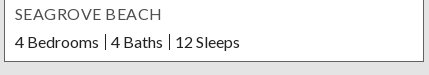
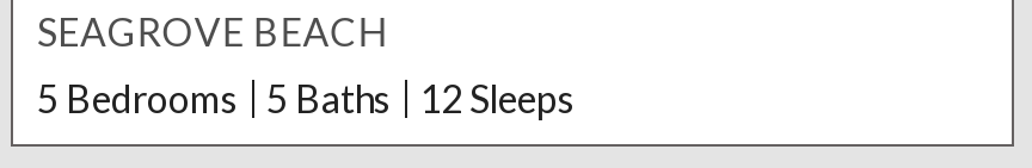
- 4 Bedrooms
+ 5 Bedrooms

- 4 Baths
+ 5 Baths
